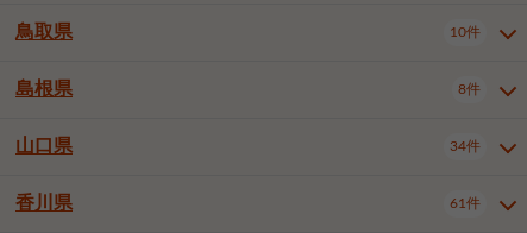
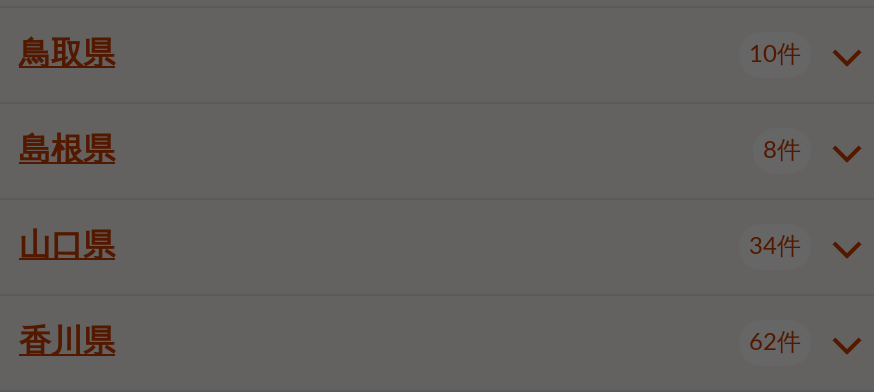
- 61件
+ 62件
